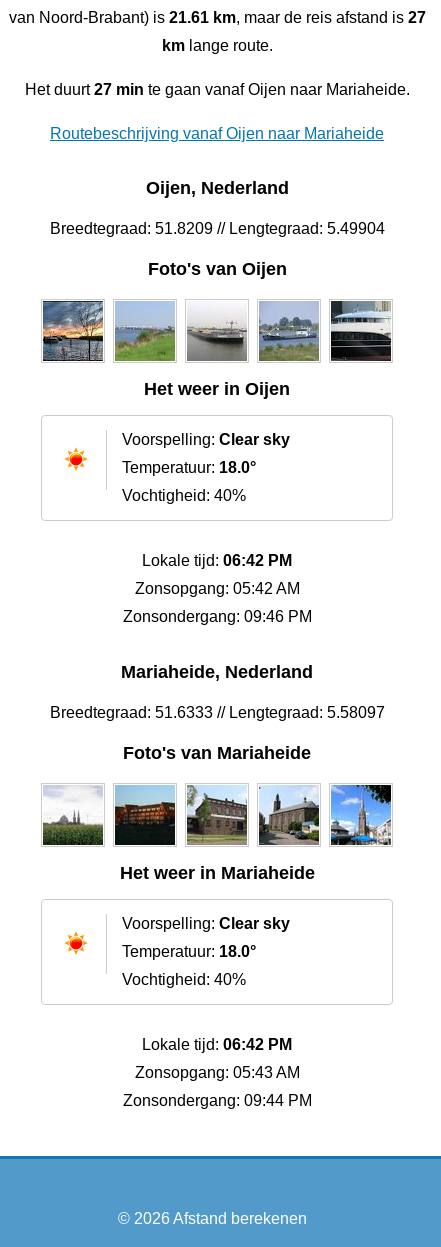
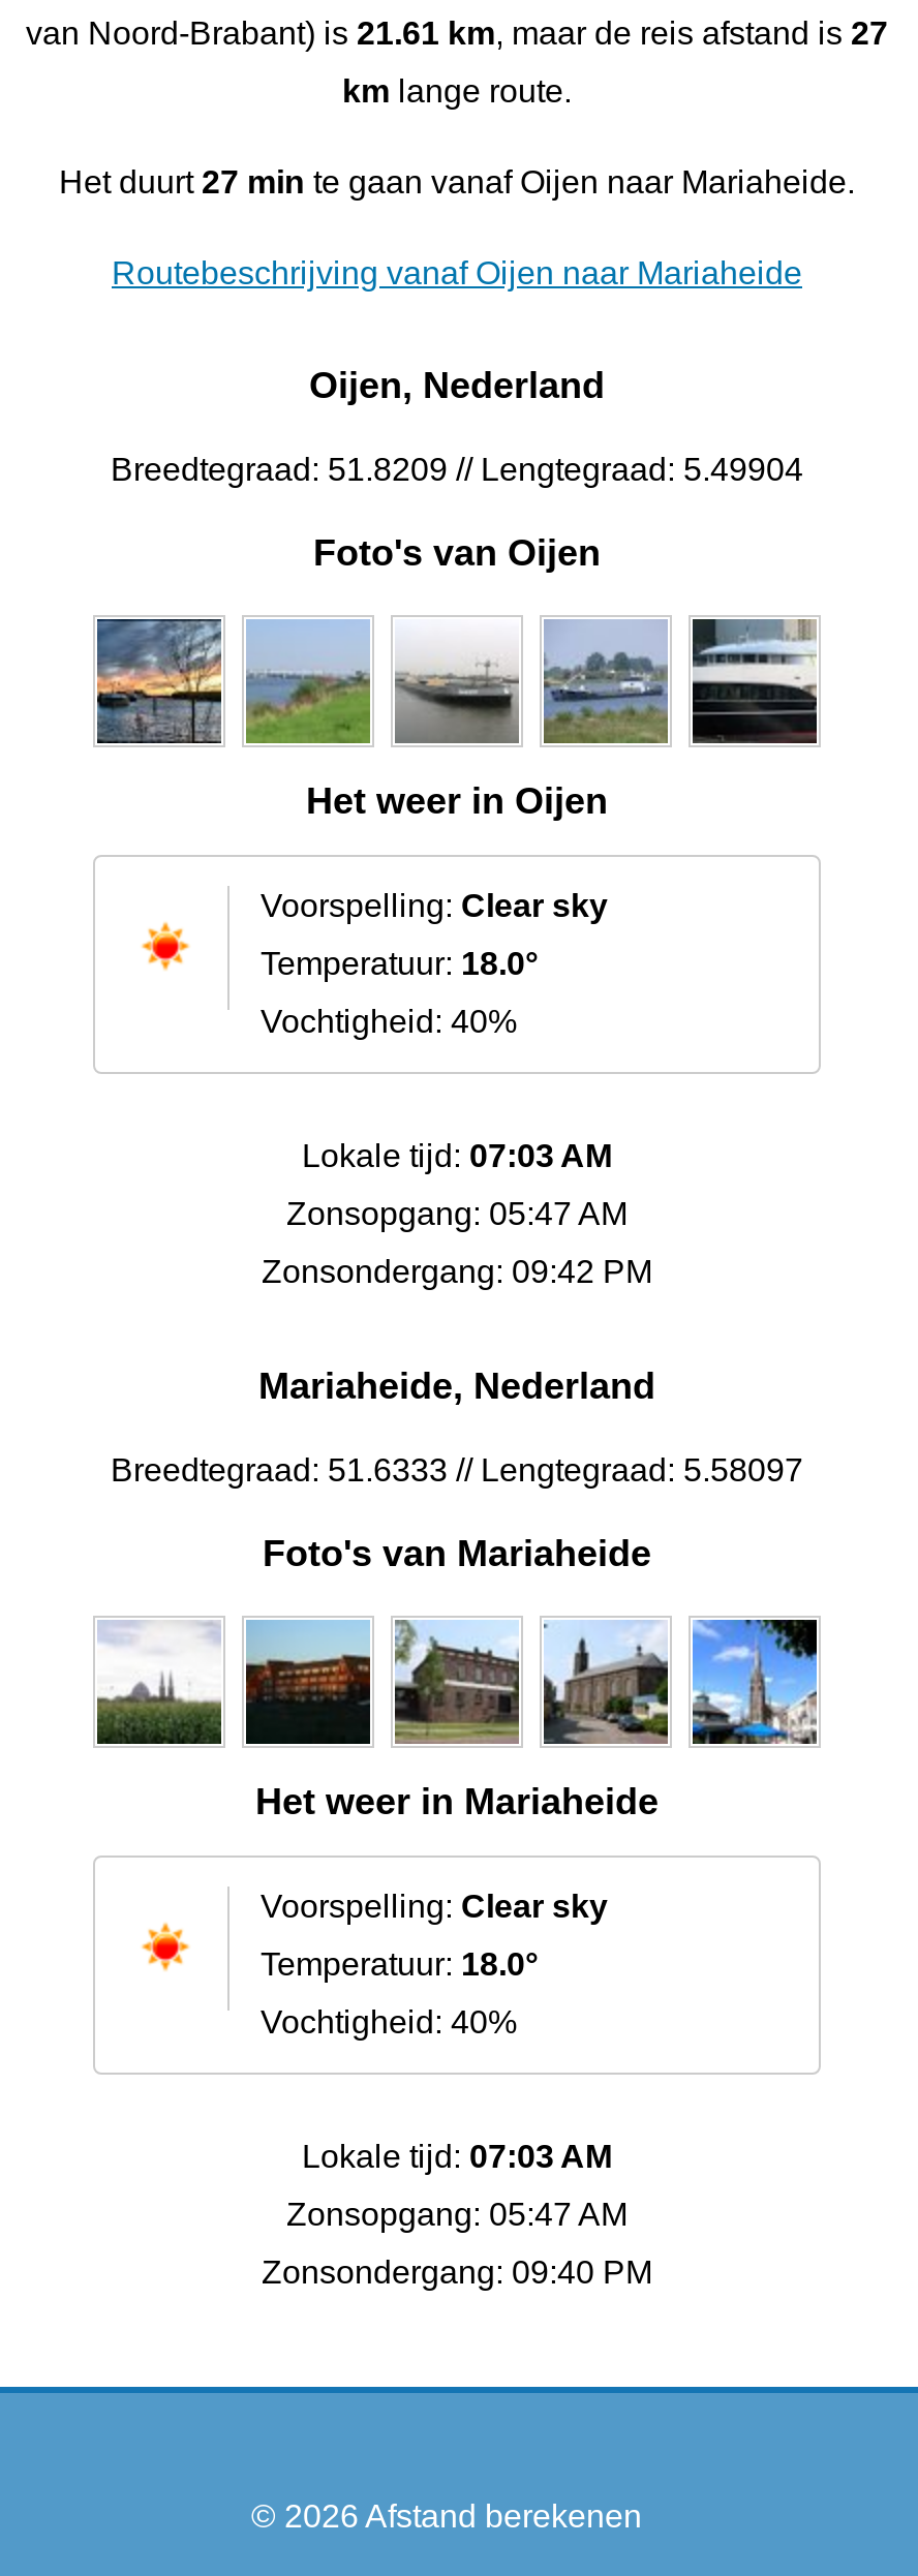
- Lokale tijd: 06:42 PM
+ Lokale tijd: 07:03 AM

- Zonsopgang: 05:42 AM
+ Zonsopgang: 05:47 AM

- Zonsondergang: 09:46 PM
+ Zonsondergang: 09:42 PM

- Lokale tijd: 06:42 PM
+ Lokale tijd: 07:03 AM

- Zonsopgang: 05:43 AM
+ Zonsopgang: 05:47 AM

- Zonsondergang: 09:44 PM
+ Zonsondergang: 09:40 PM
